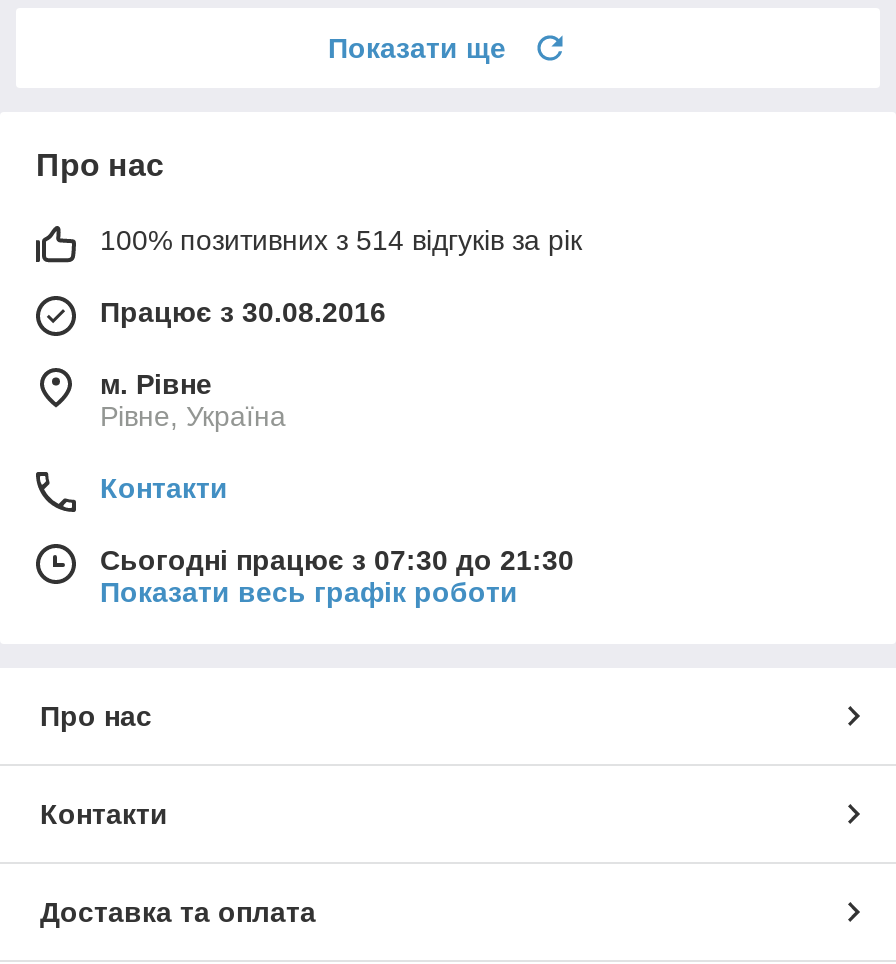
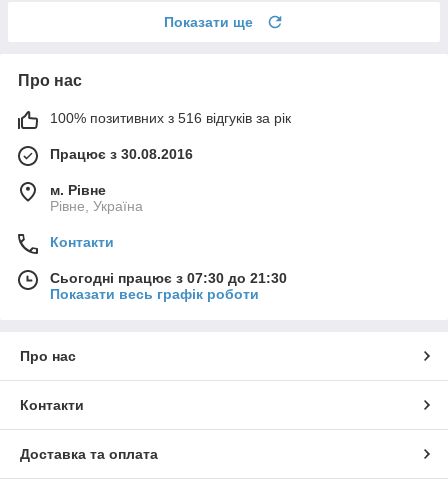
- 100% позитивних з 514 відгуків за рік
+ 100% позитивних з 516 відгуків за рік
